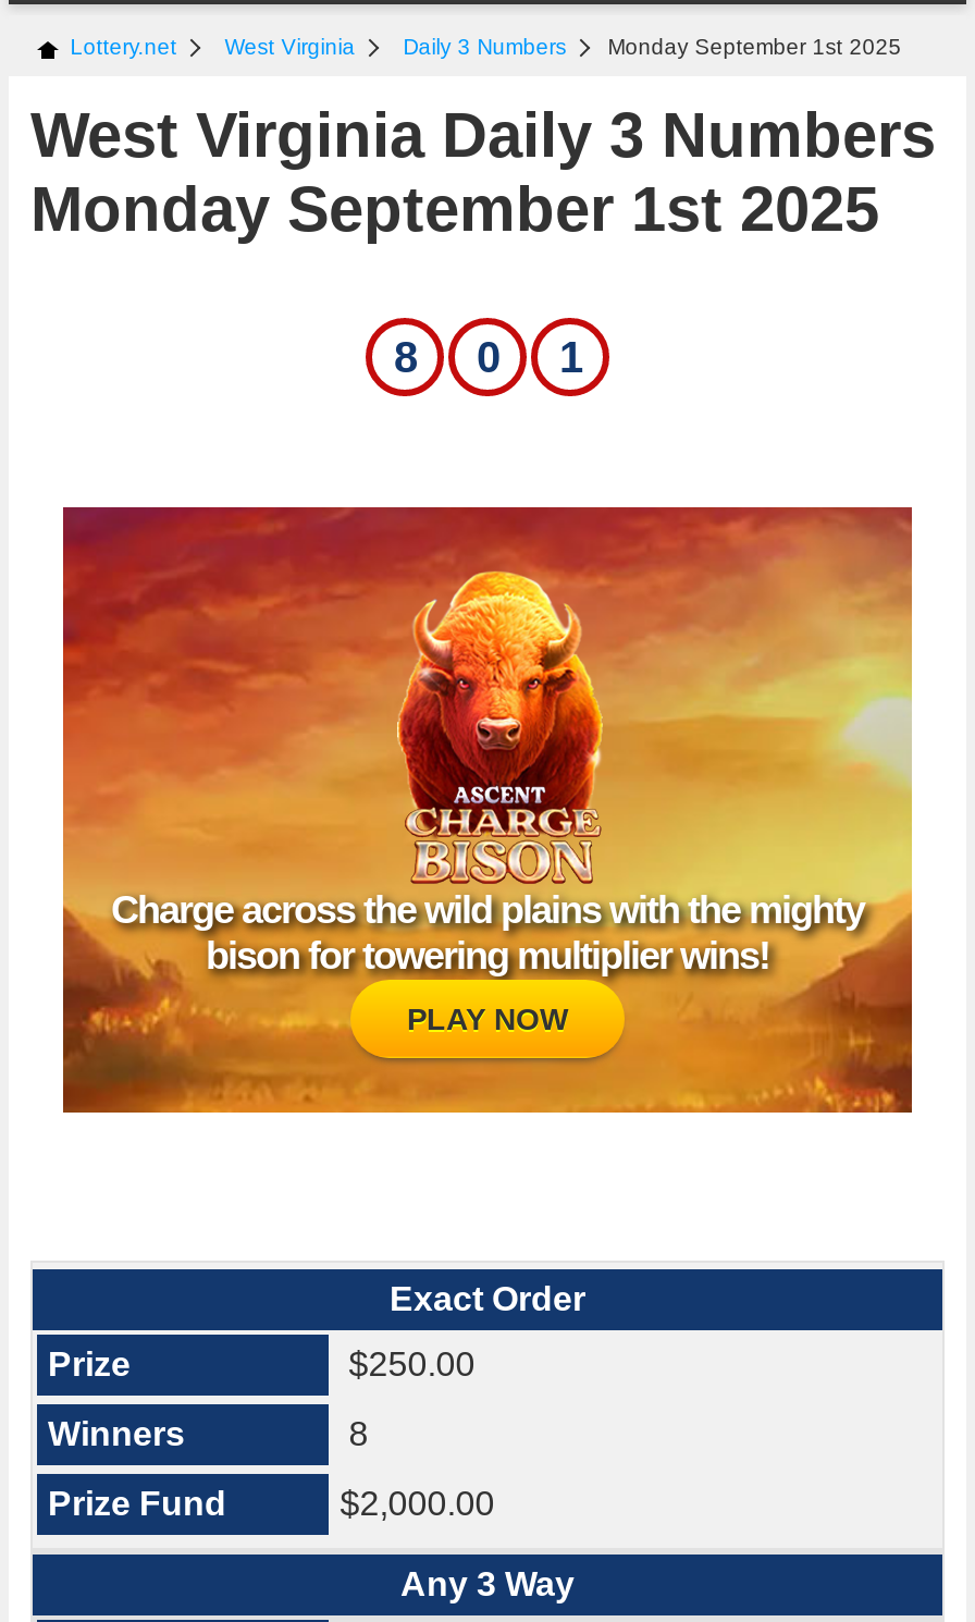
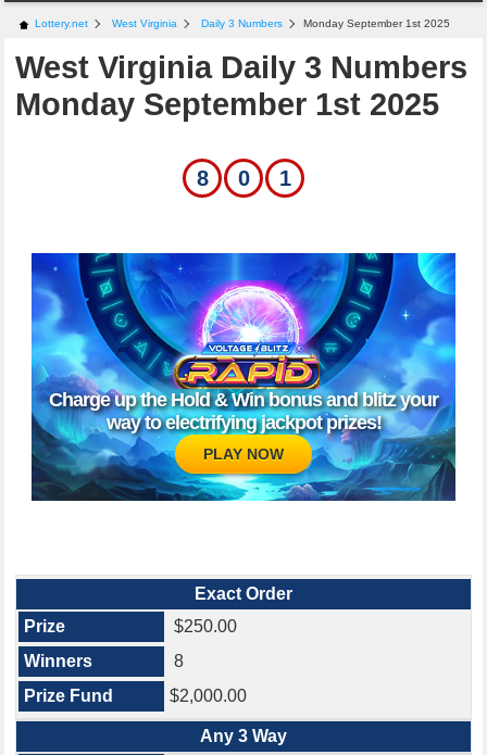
- [image]
- Charge across the wild plains with the mighty
- bison for towering multiplier wins!
+ [image]
+ Charge up the Hold & Win bonus and blitz your
+ way to electrifying jackpot prizes!
